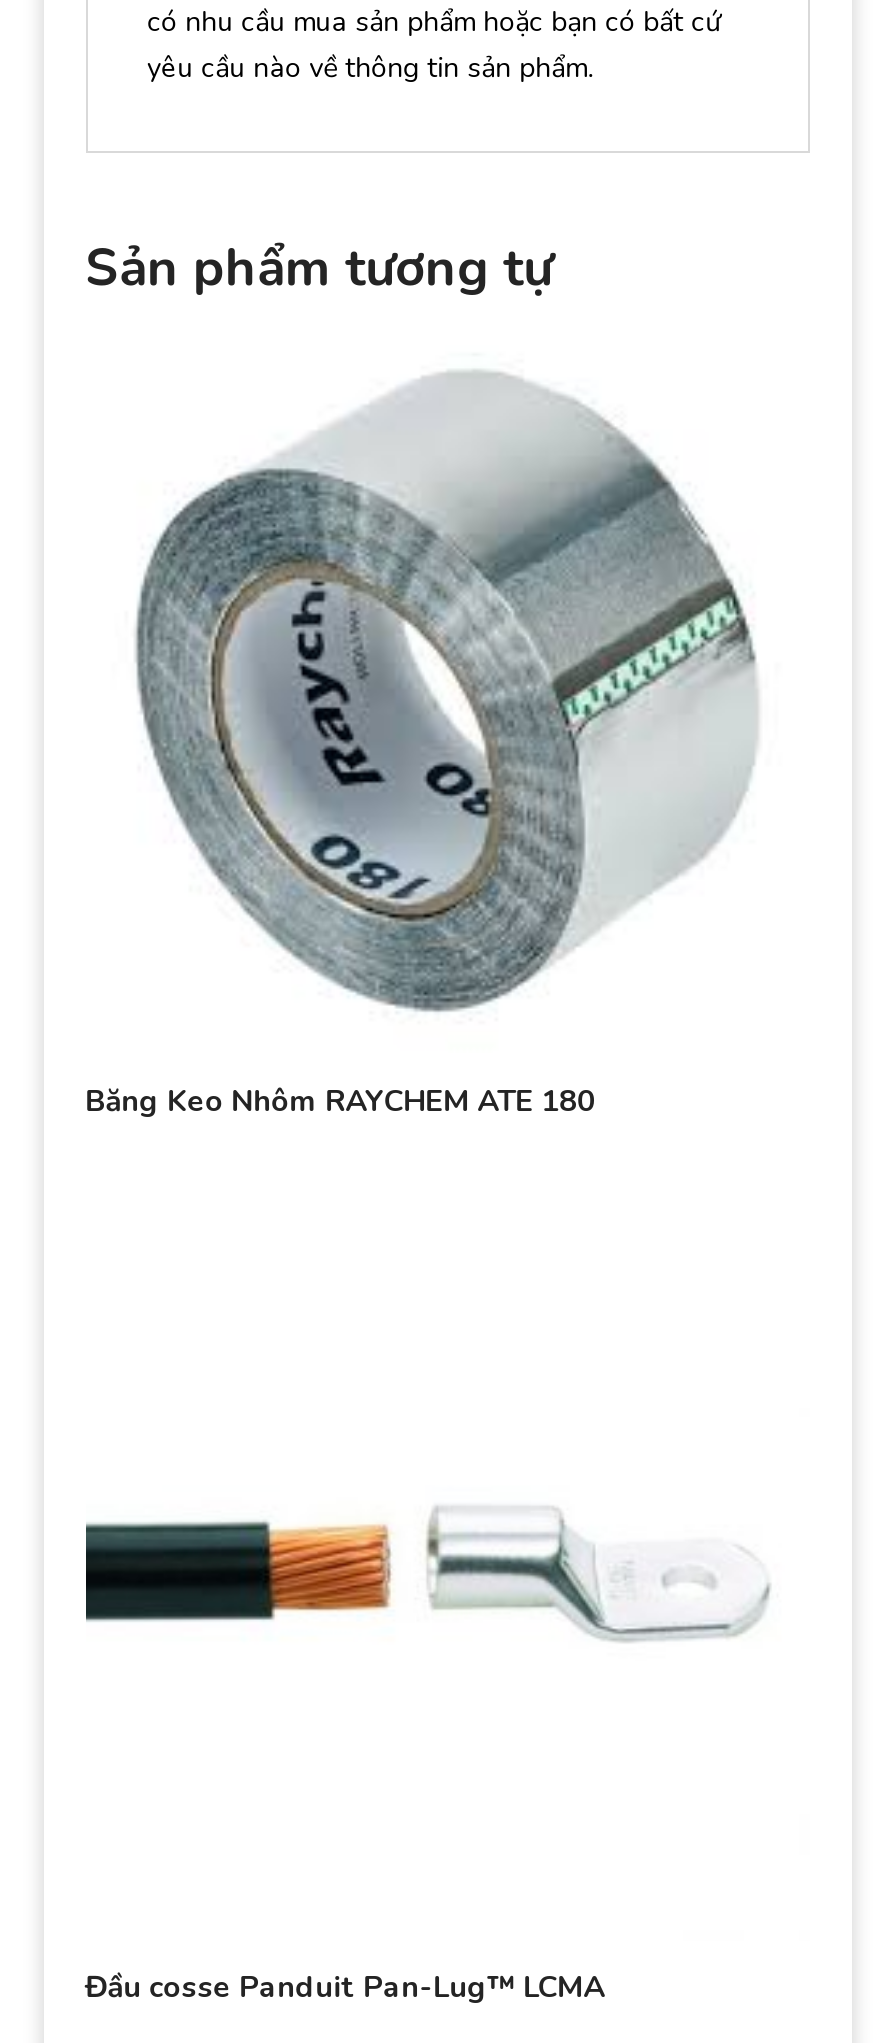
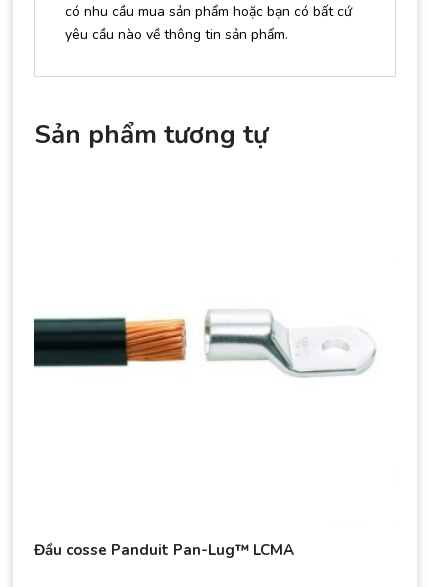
- [image]
- Băng Keo Nhôm RAYCHEM ATE 180
